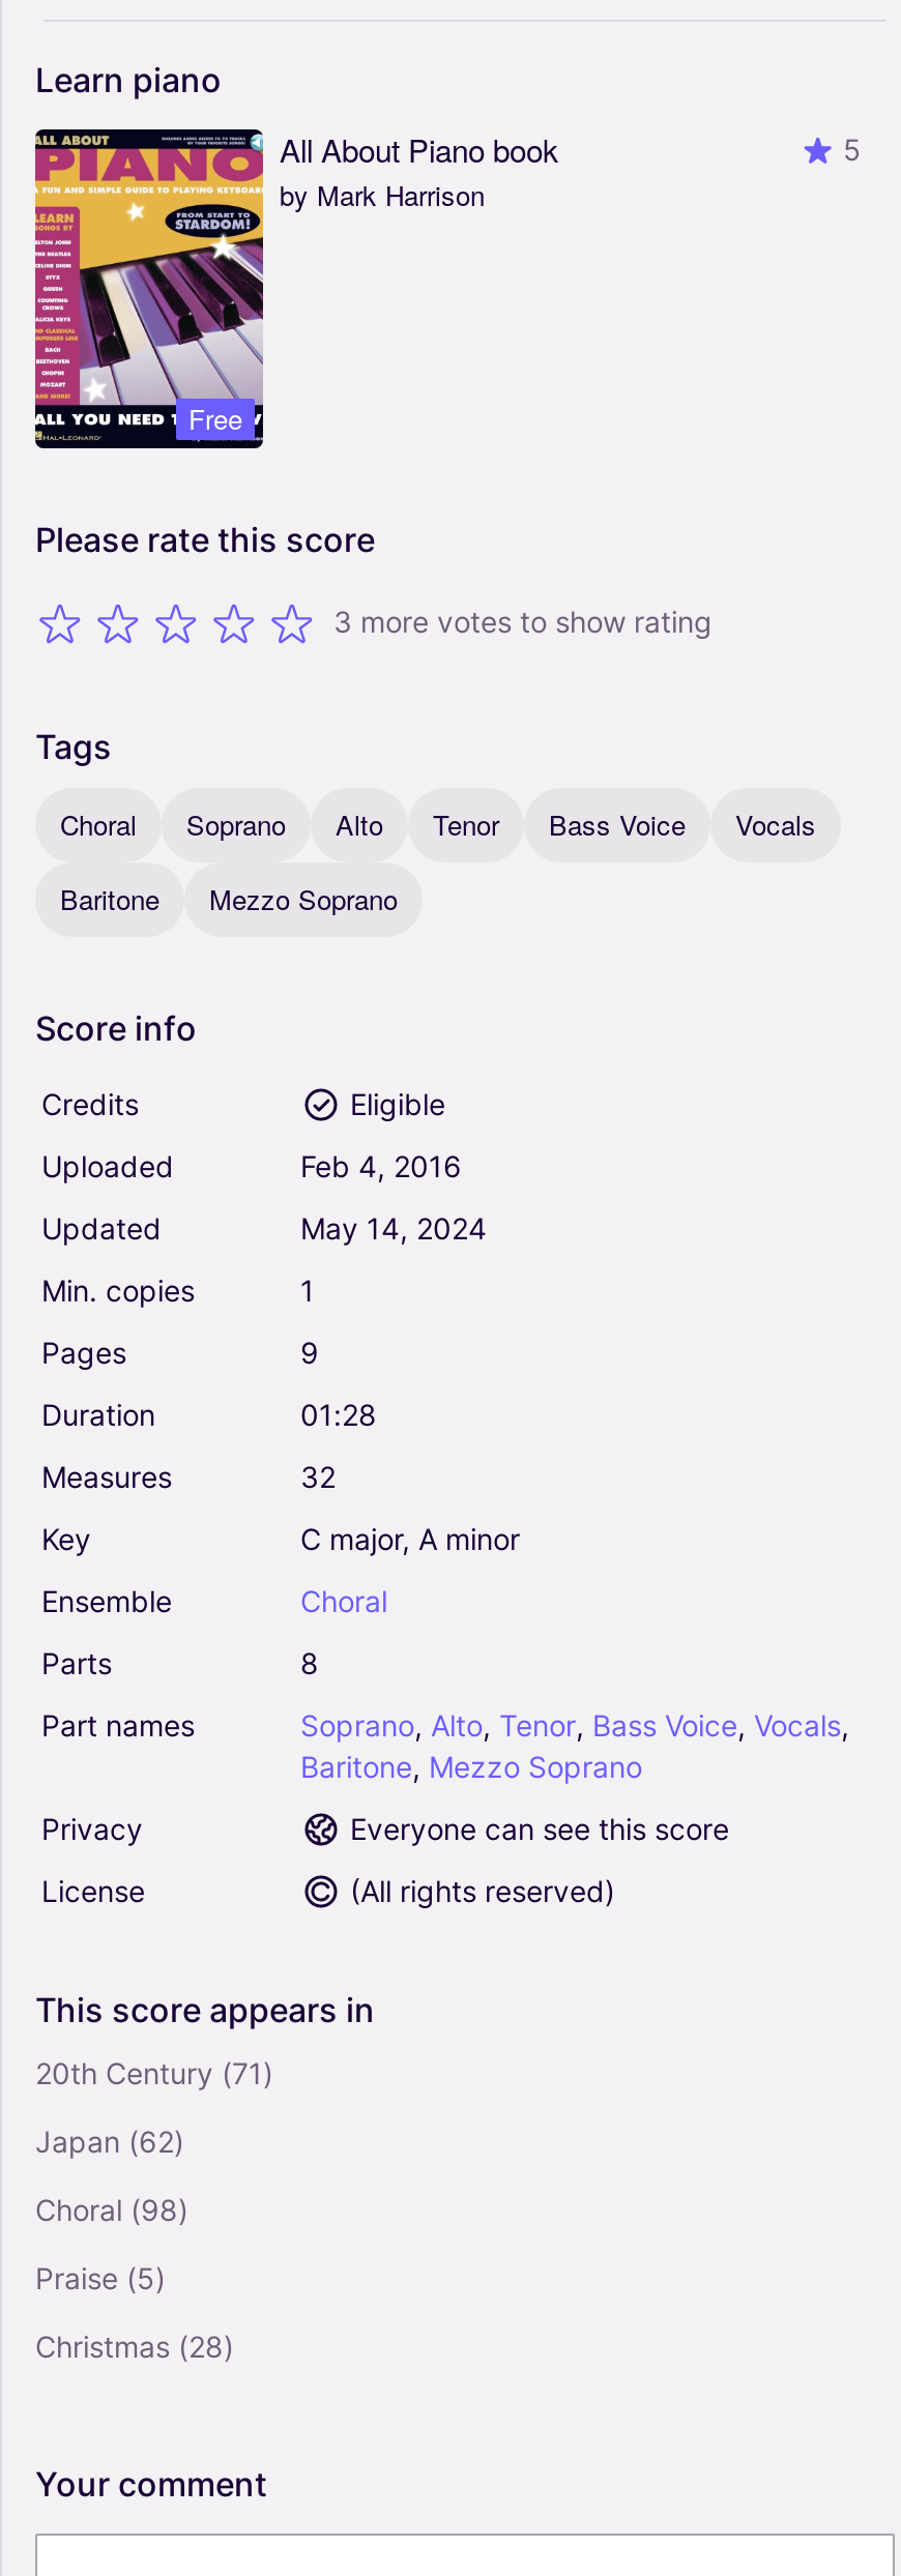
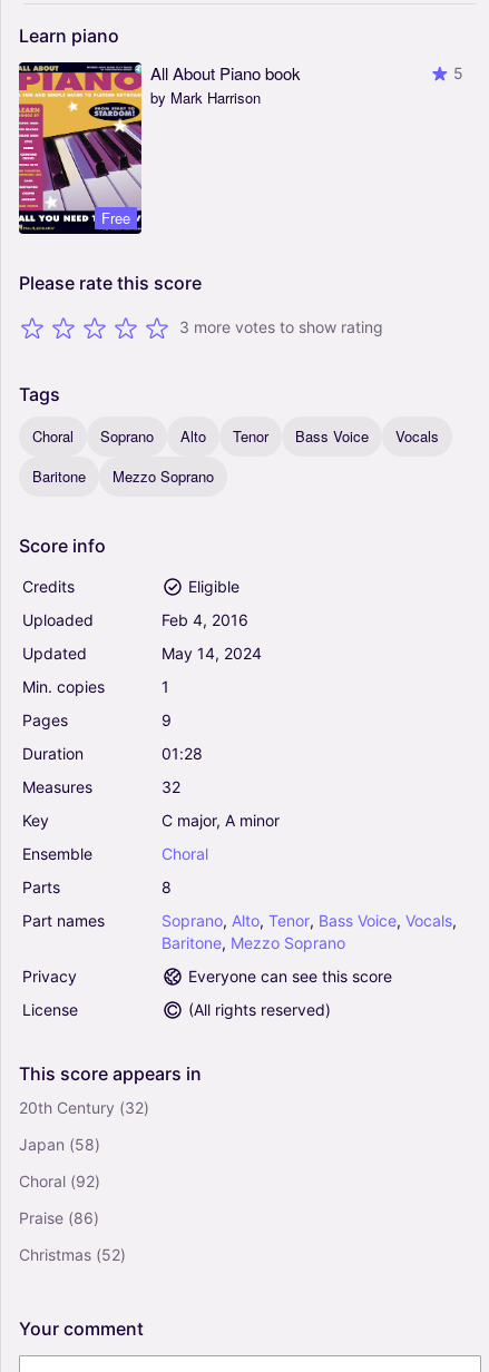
- 20th Century (71)
+ 20th Century (32)

- Japan (62)
+ Japan (58)

- Choral (98)
+ Choral (92)

- Praise (5)
+ Praise (86)

- Christmas (28)
+ Christmas (52)
